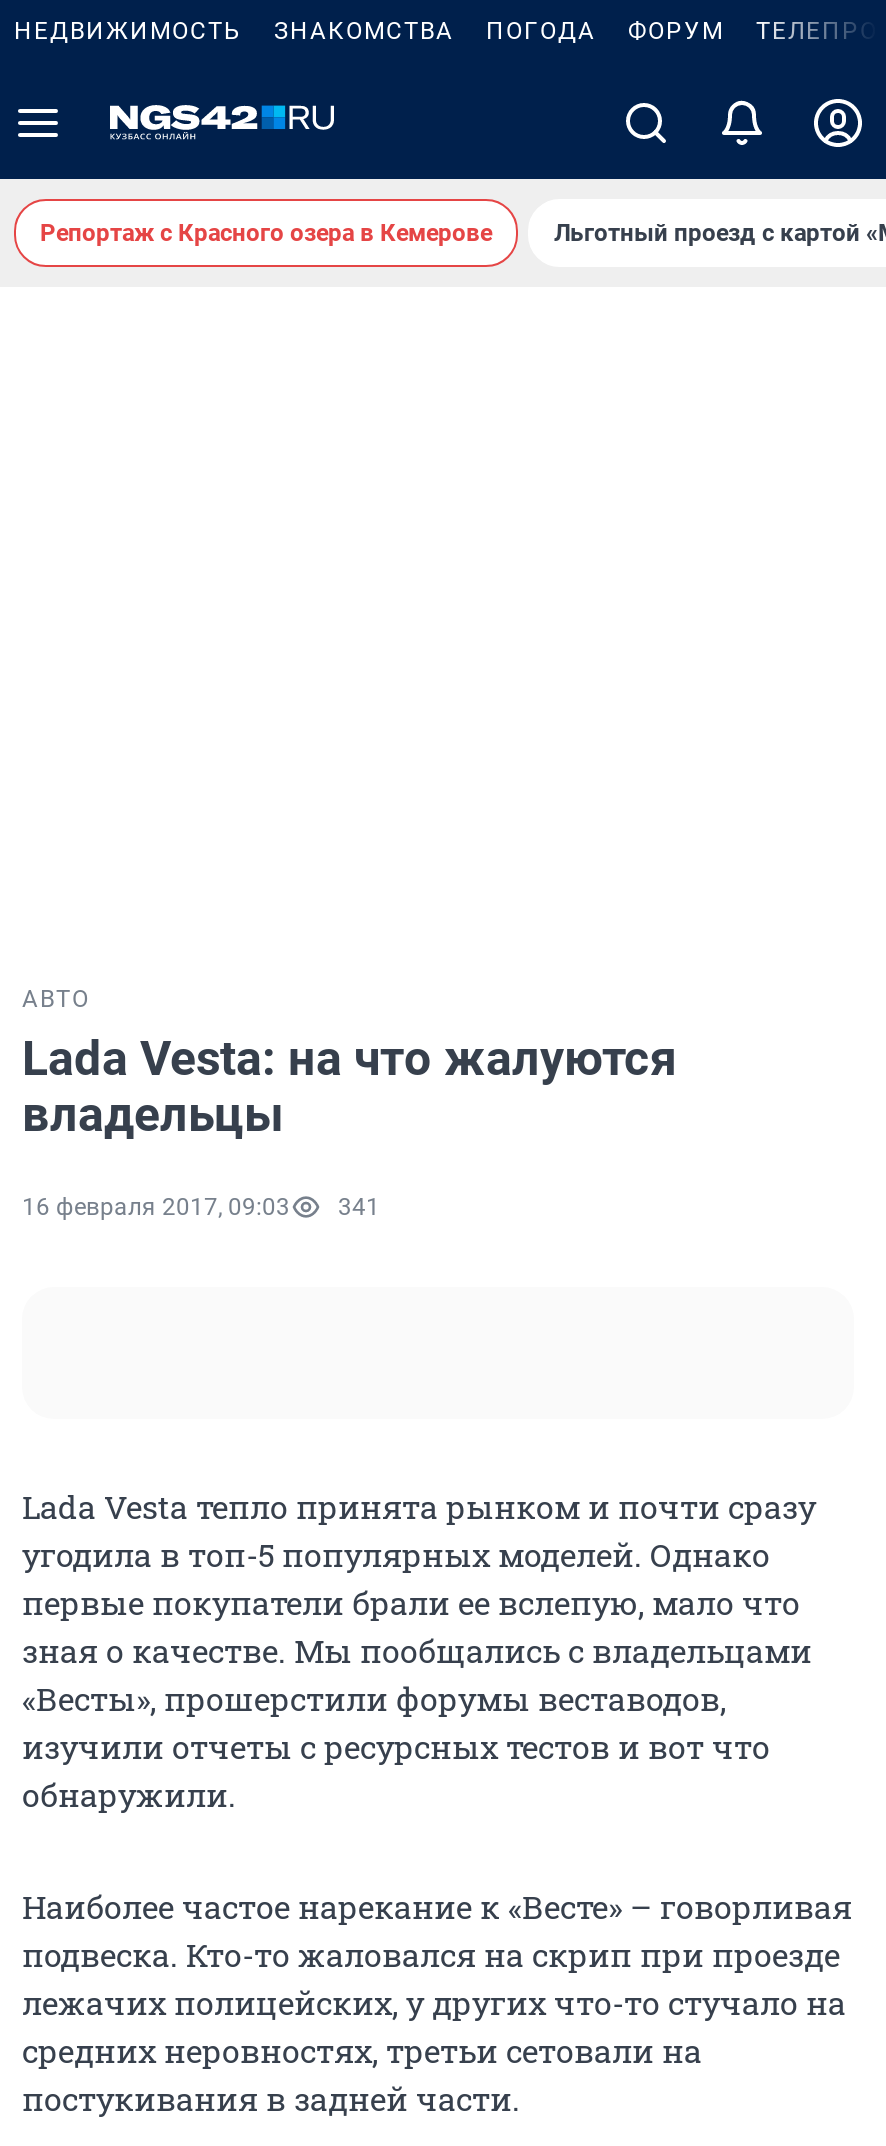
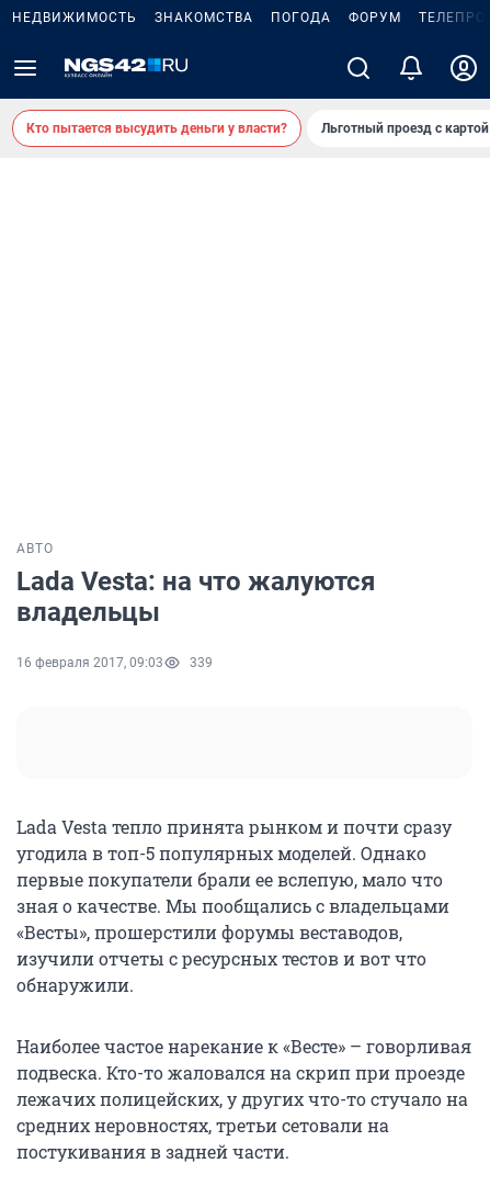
- Репортаж с Красного озера в Кемерове
+ Кто пытается высудить деньги у власти?

- 16 февраля 2017, 09:03 341
+ 16 февраля 2017, 09:03 339
